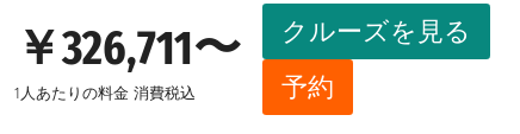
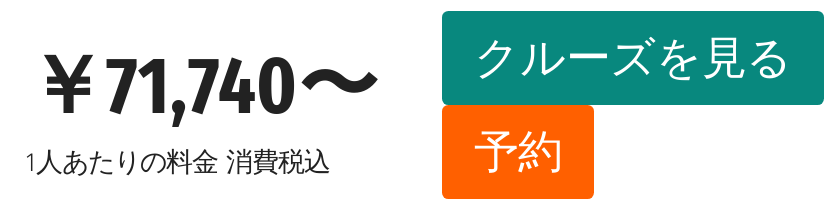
- ￥326,711〜 クルーズを見る
+ ￥71,740〜 クルーズを見る
